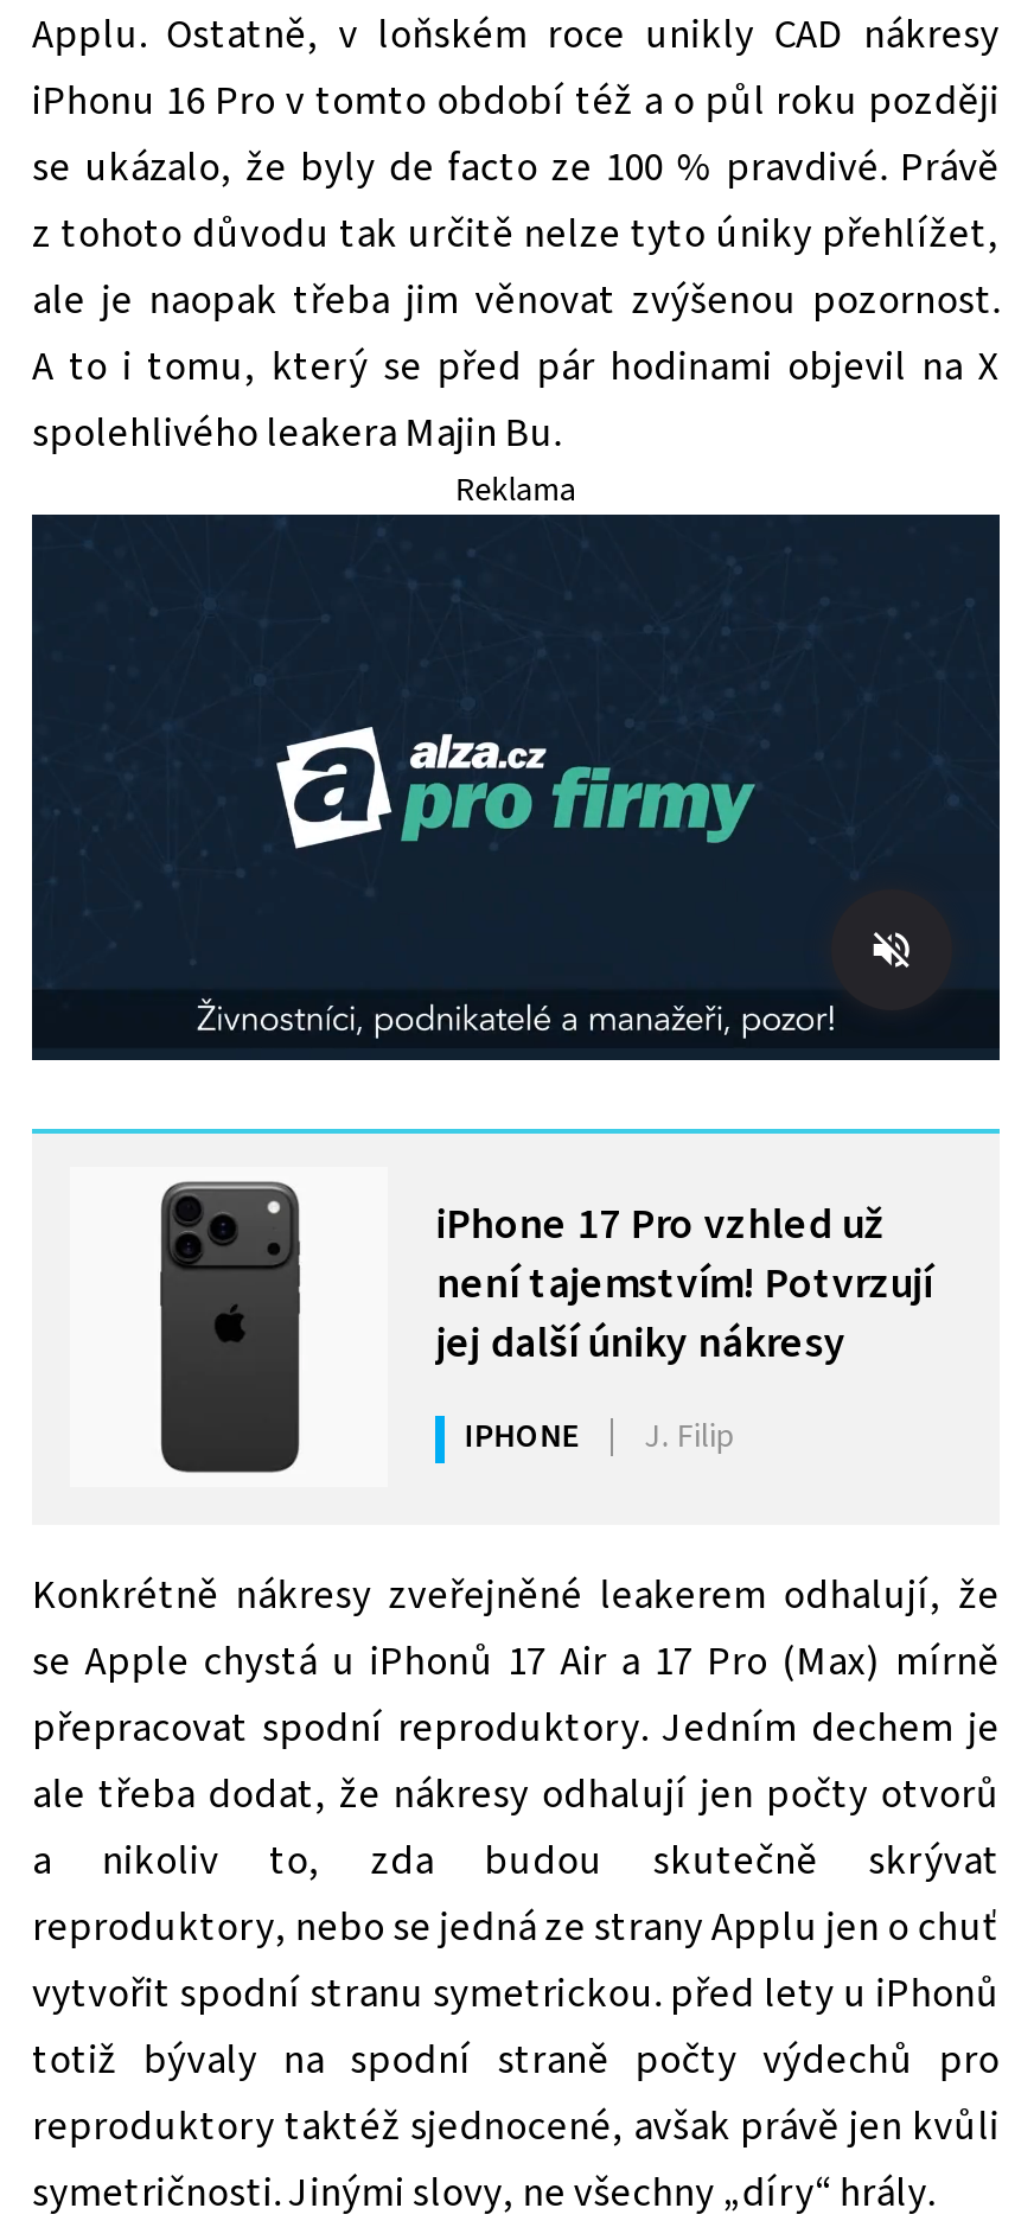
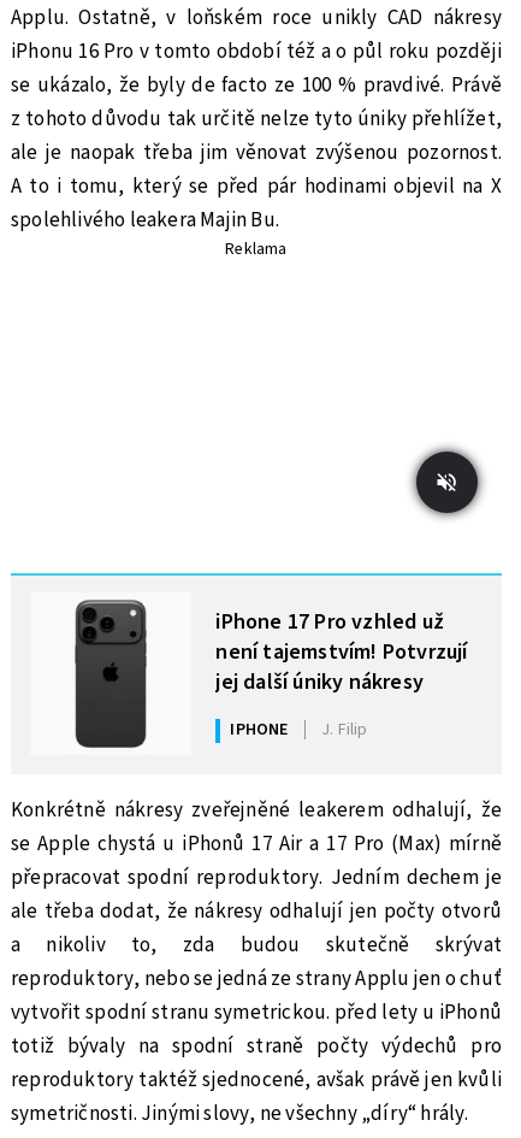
- [image]
